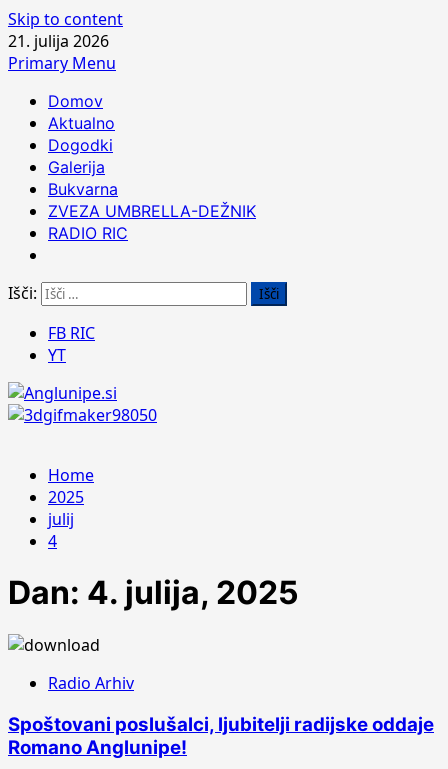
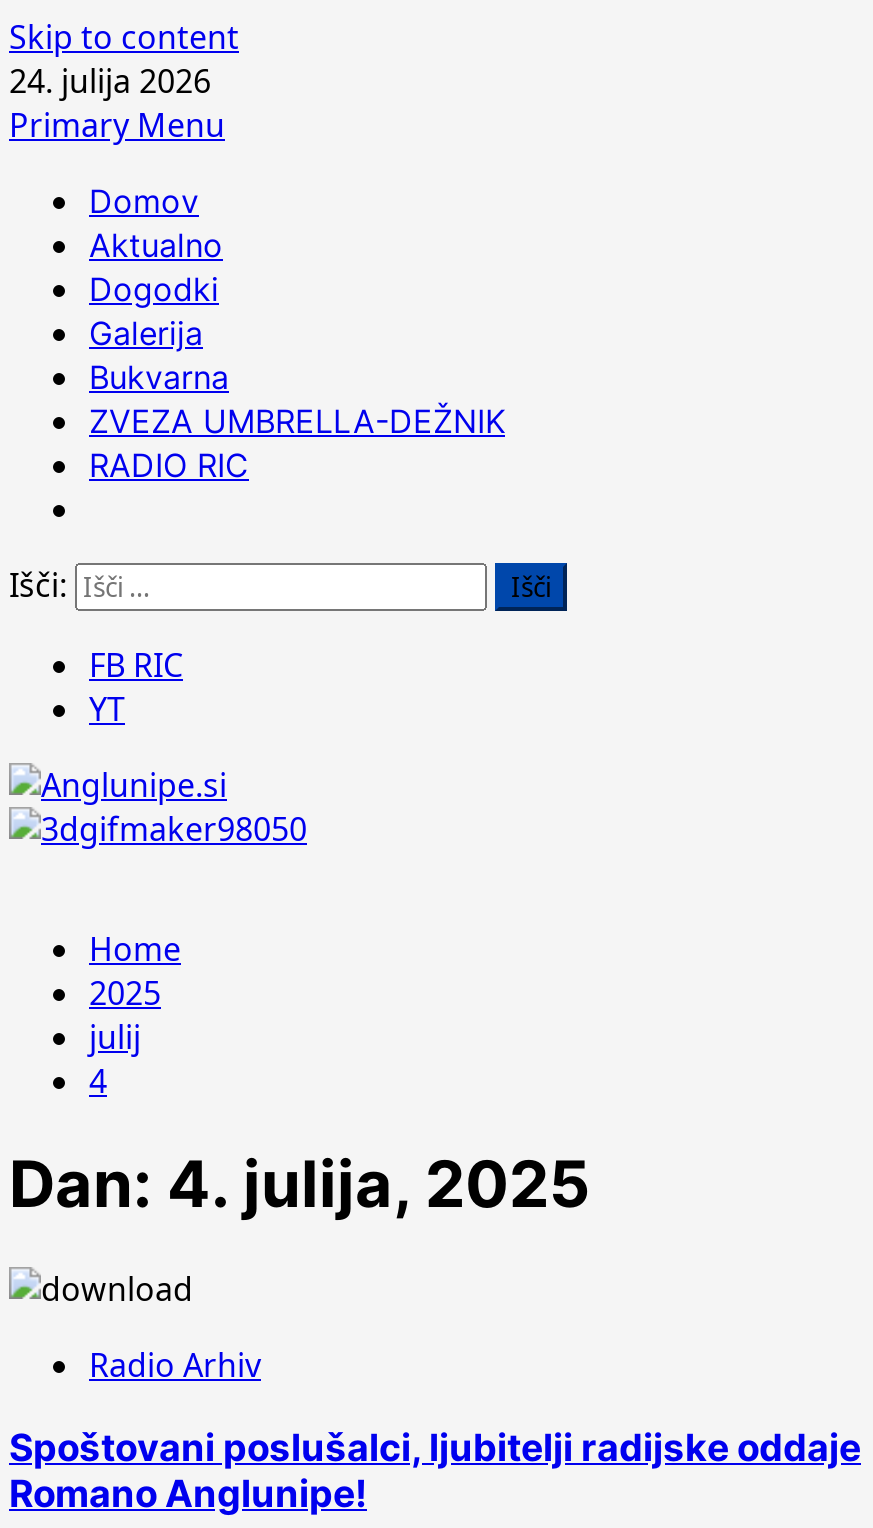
- 21. julija 2026
+ 24. julija 2026
